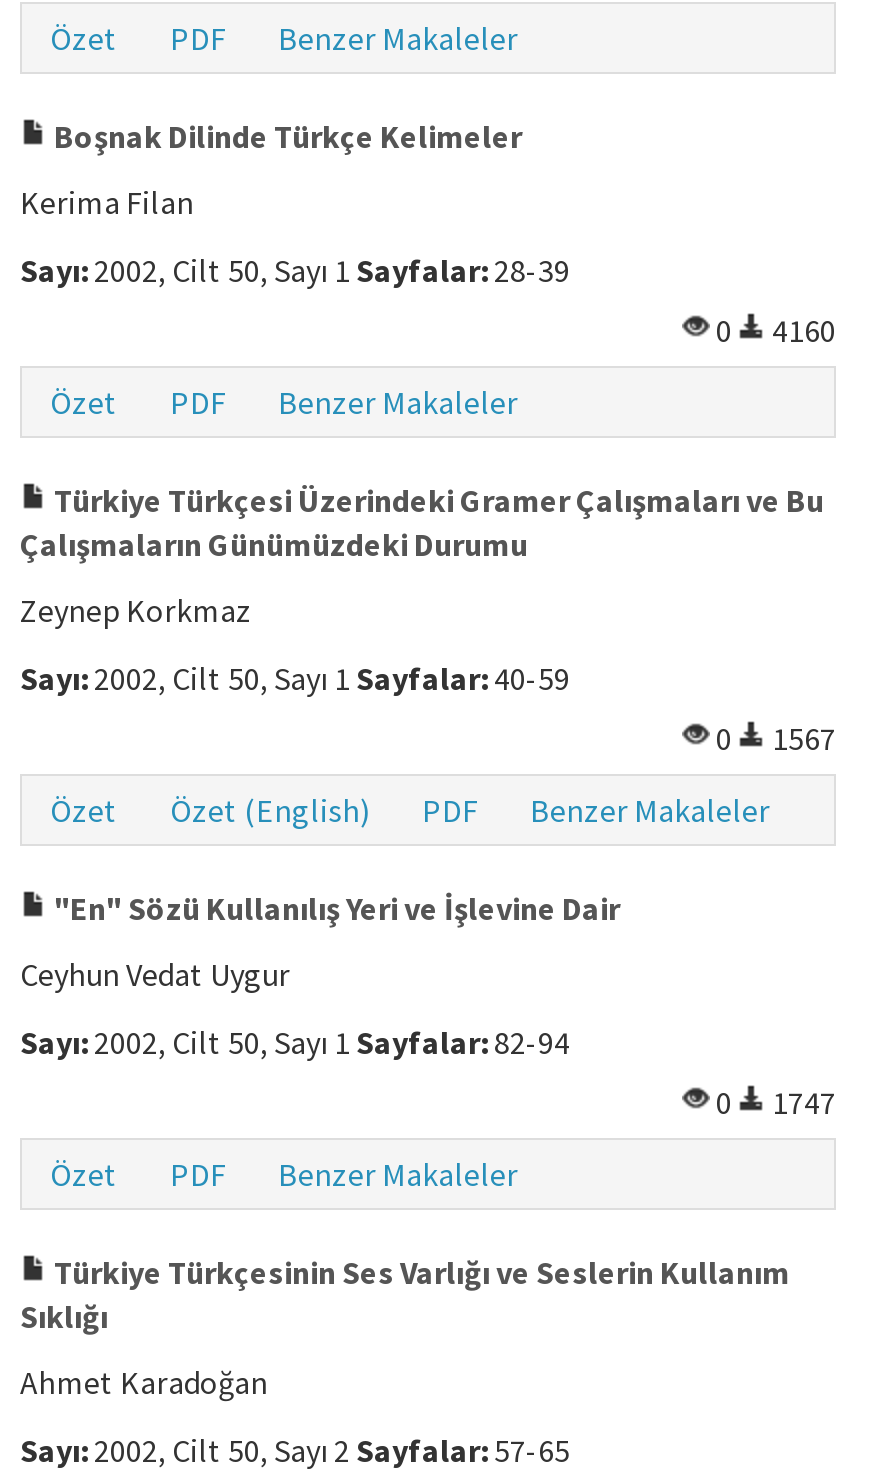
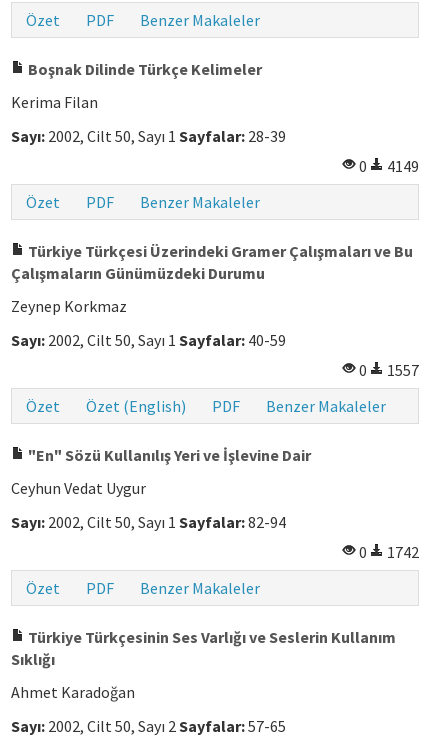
- 0 4160
+ 0 4149

- 0 1567
+ 0 1557

- 0 1747
+ 0 1742
